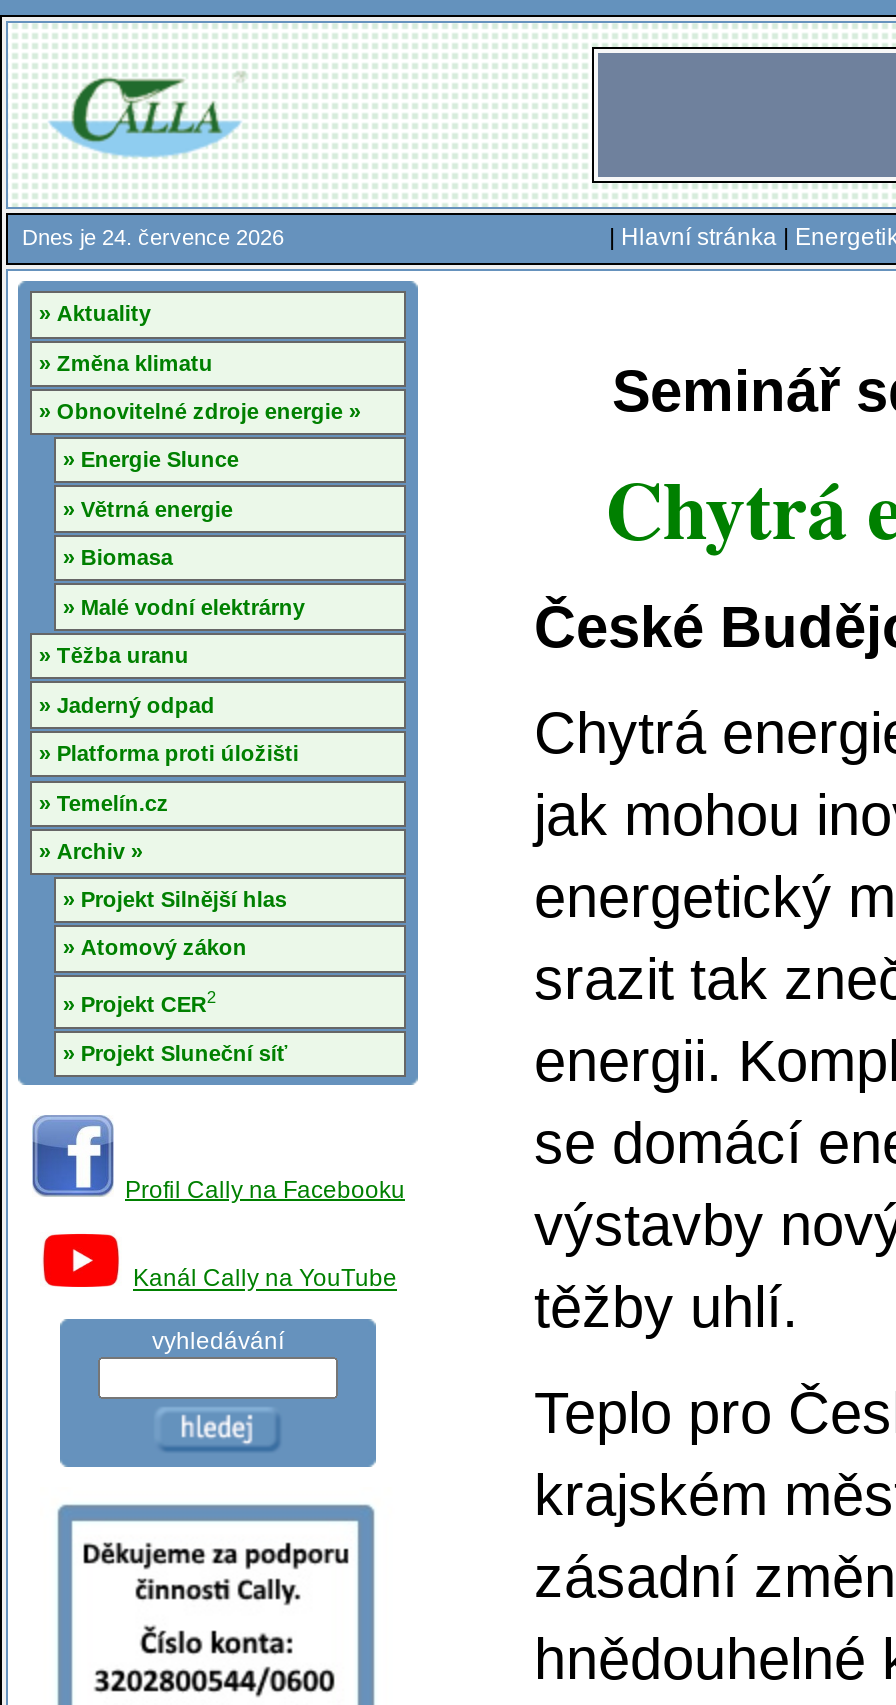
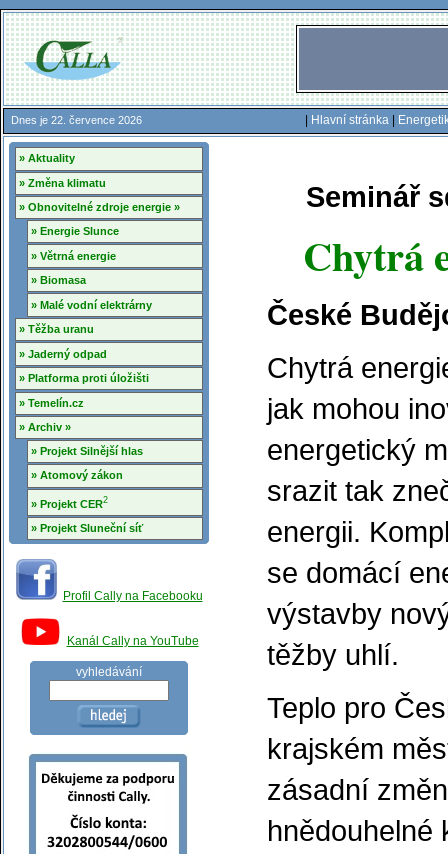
- Dnes je 24. července 2026
+ Dnes je 22. července 2026
